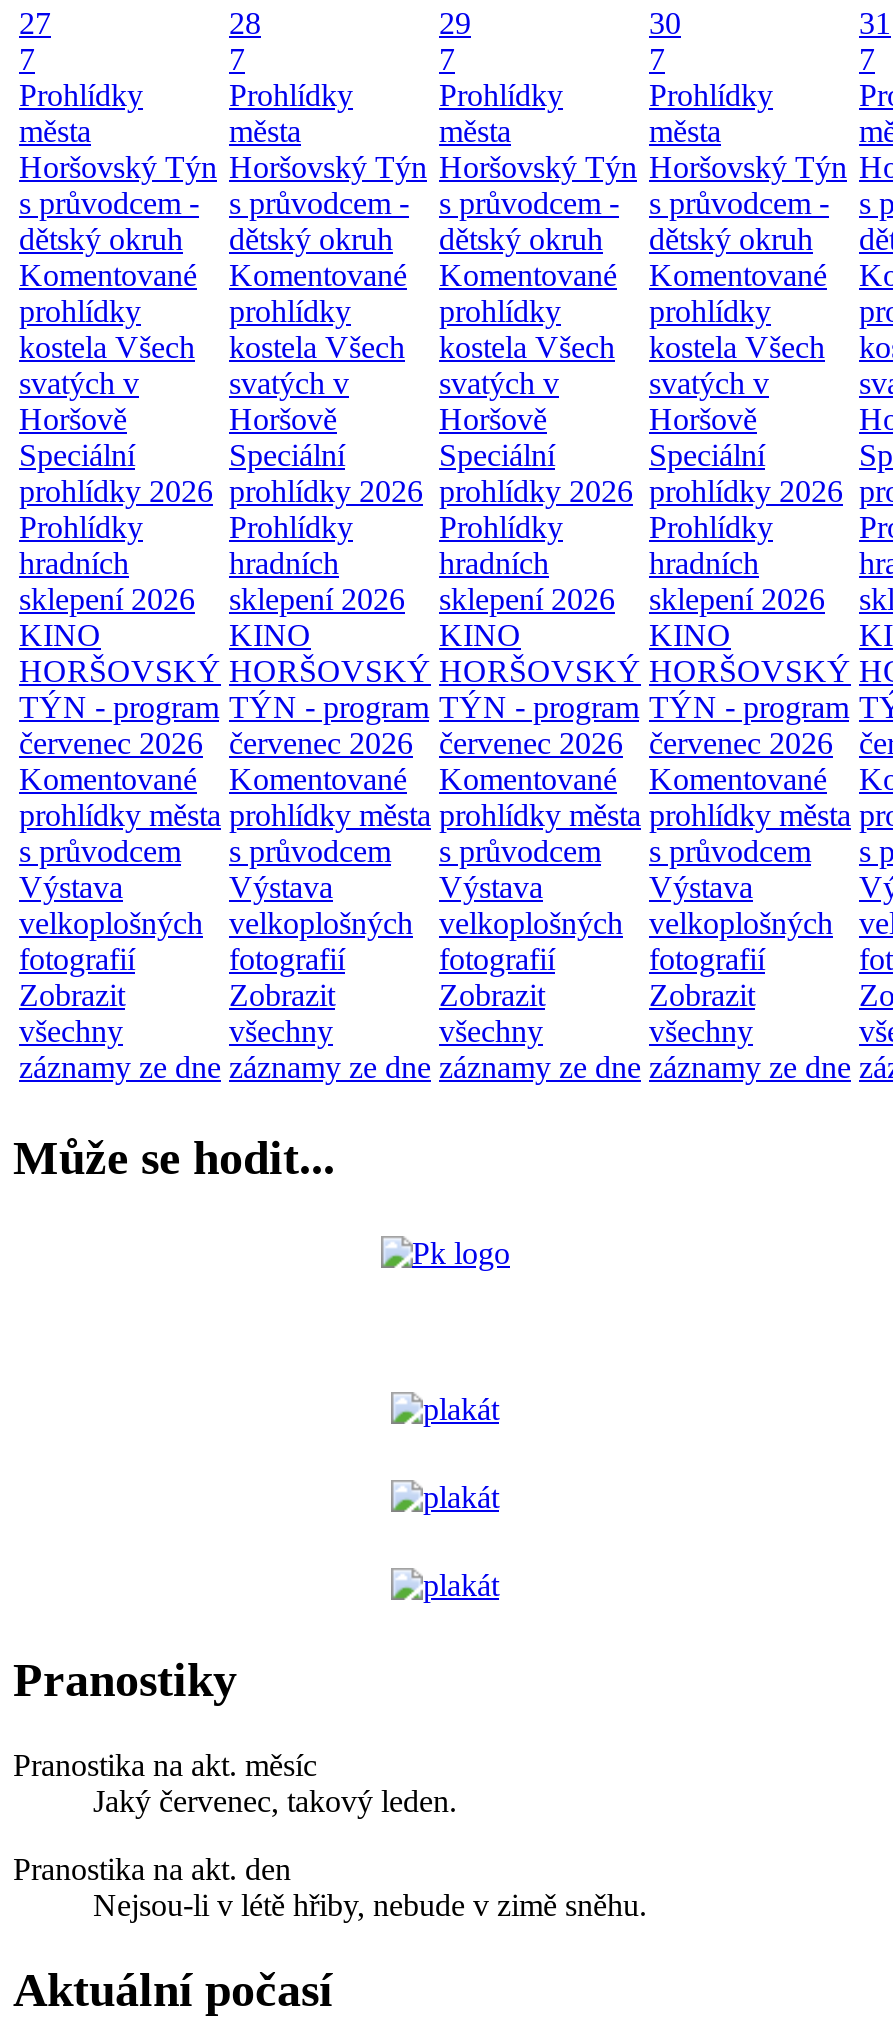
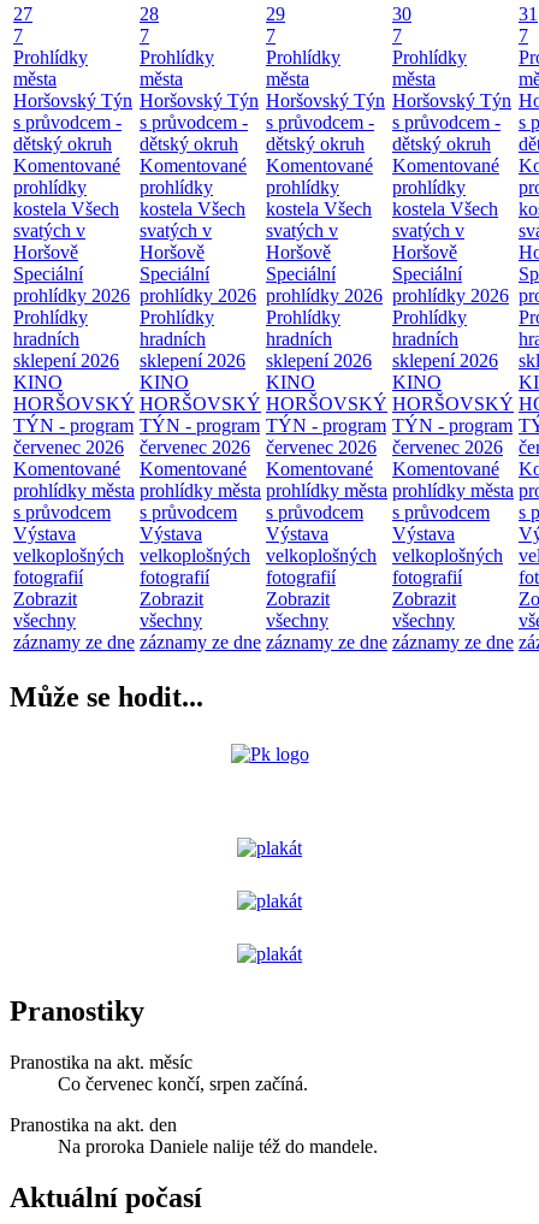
- Jaký červenec, takový leden.
+ Co červenec končí, srpen začíná.

- Nejsou-li v létě hřiby, nebude v zimě sněhu.
+ Na proroka Daniele nalije též do mandele.
